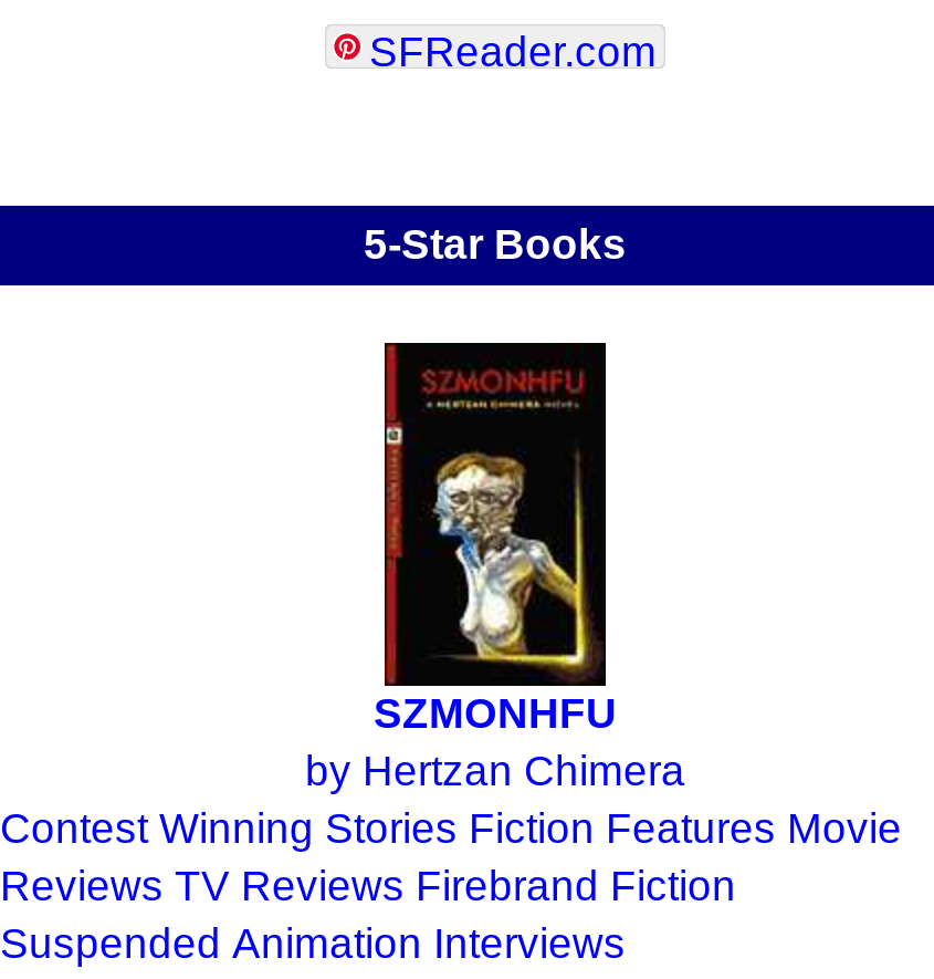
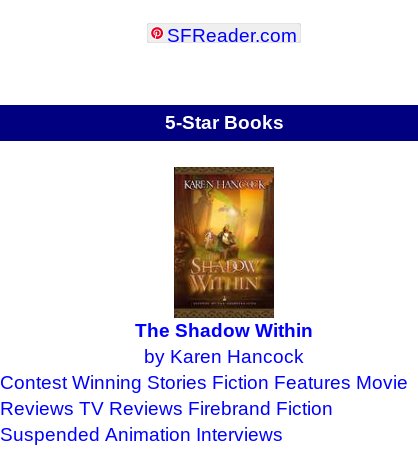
- [image]
- SZMONHFU
- by Hertzan Chimera
+ [image]
+ The Shadow Within
+ by Karen Hancock
